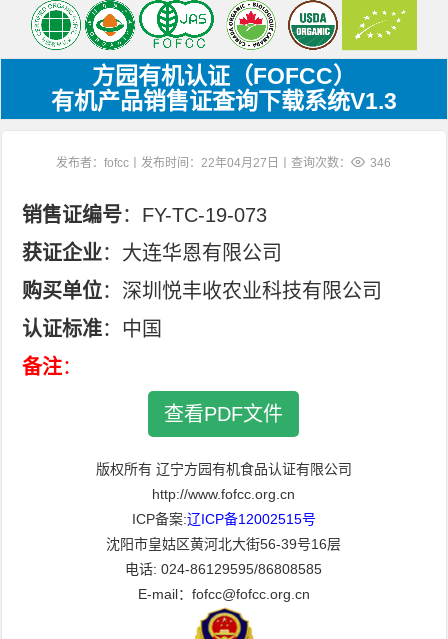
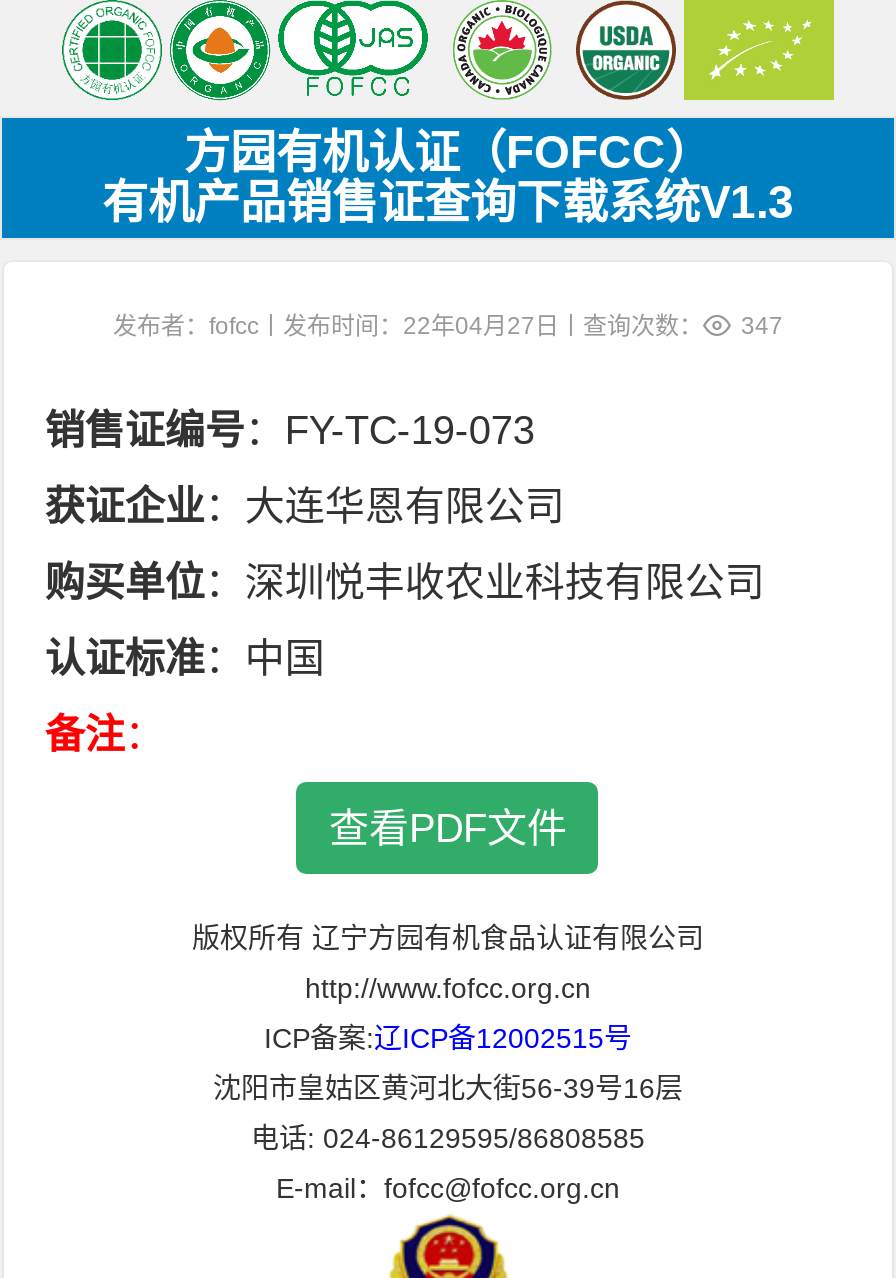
- 发布者：fofcc丨发布时间：22年04月27日丨查询次数： 346
+ 发布者：fofcc丨发布时间：22年04月27日丨查询次数： 347
